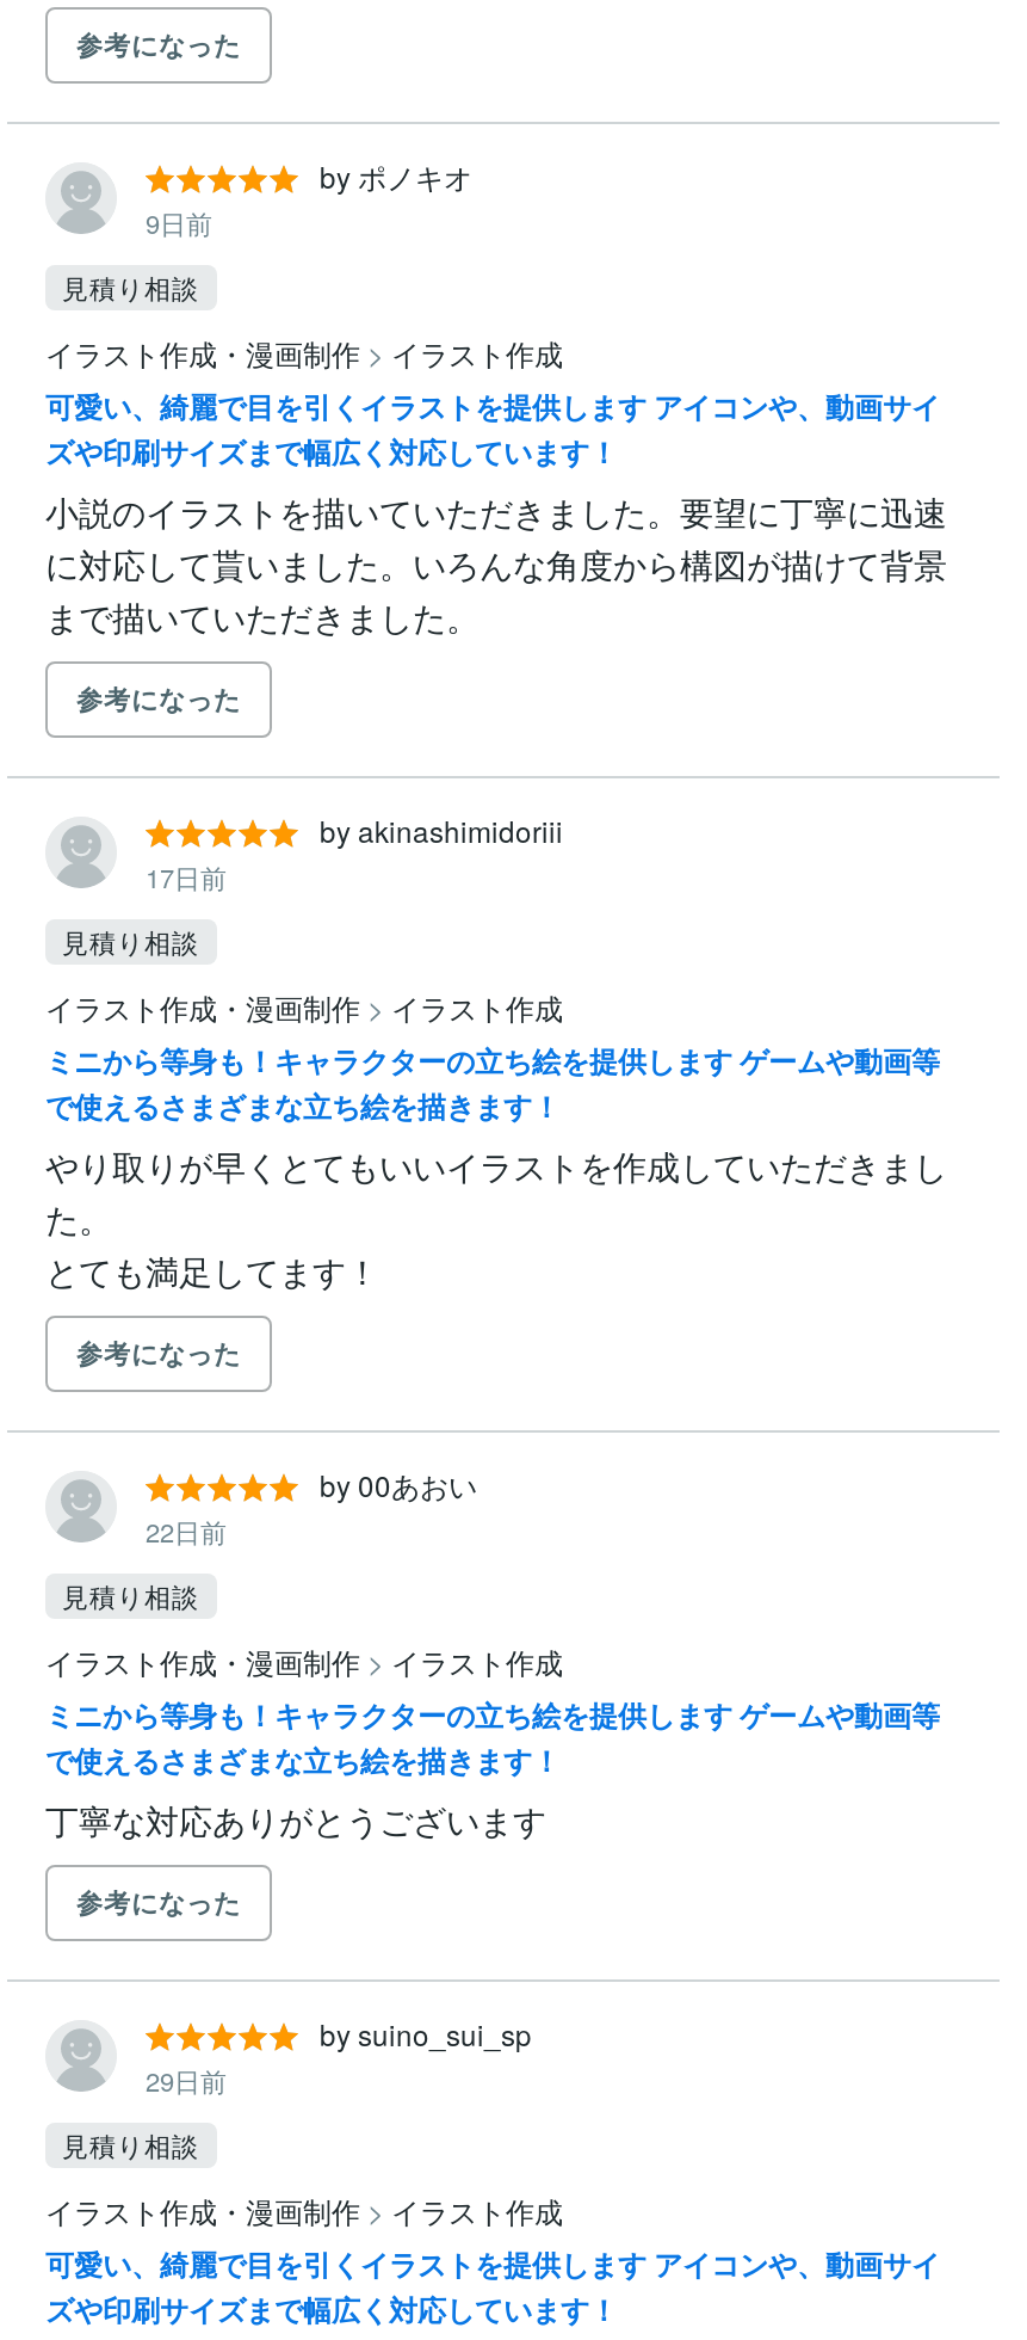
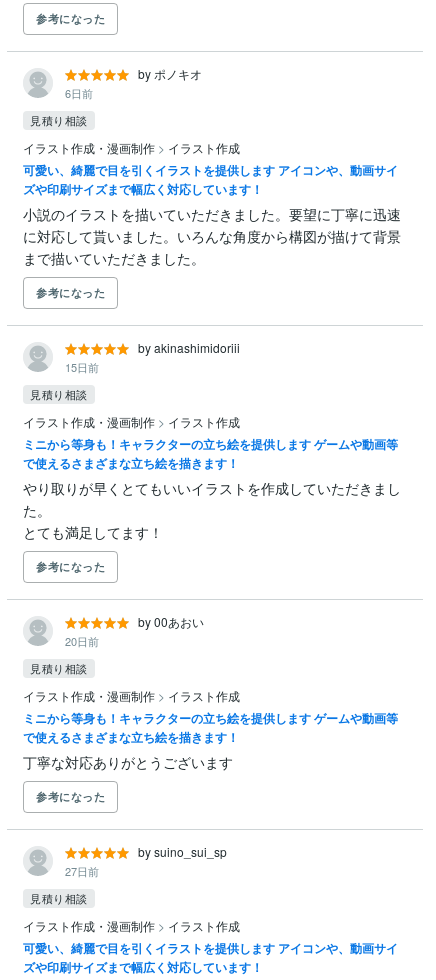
- 9日前
+ 6日前

- 17日前
+ 15日前

- 22日前
+ 20日前

- 29日前
+ 27日前
